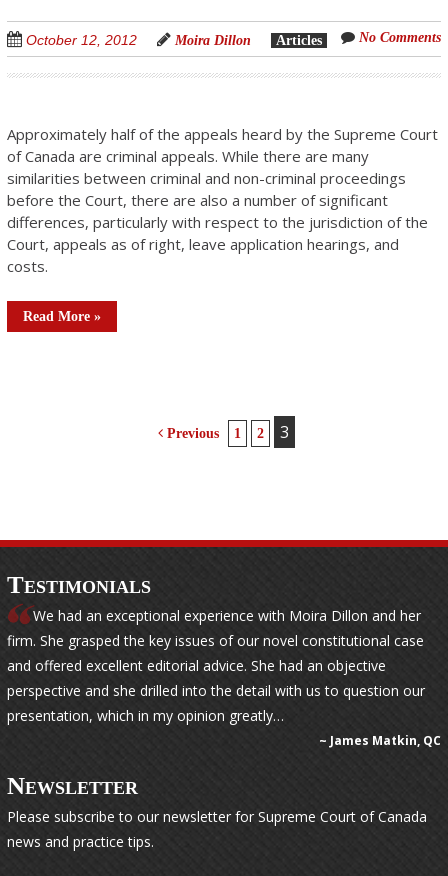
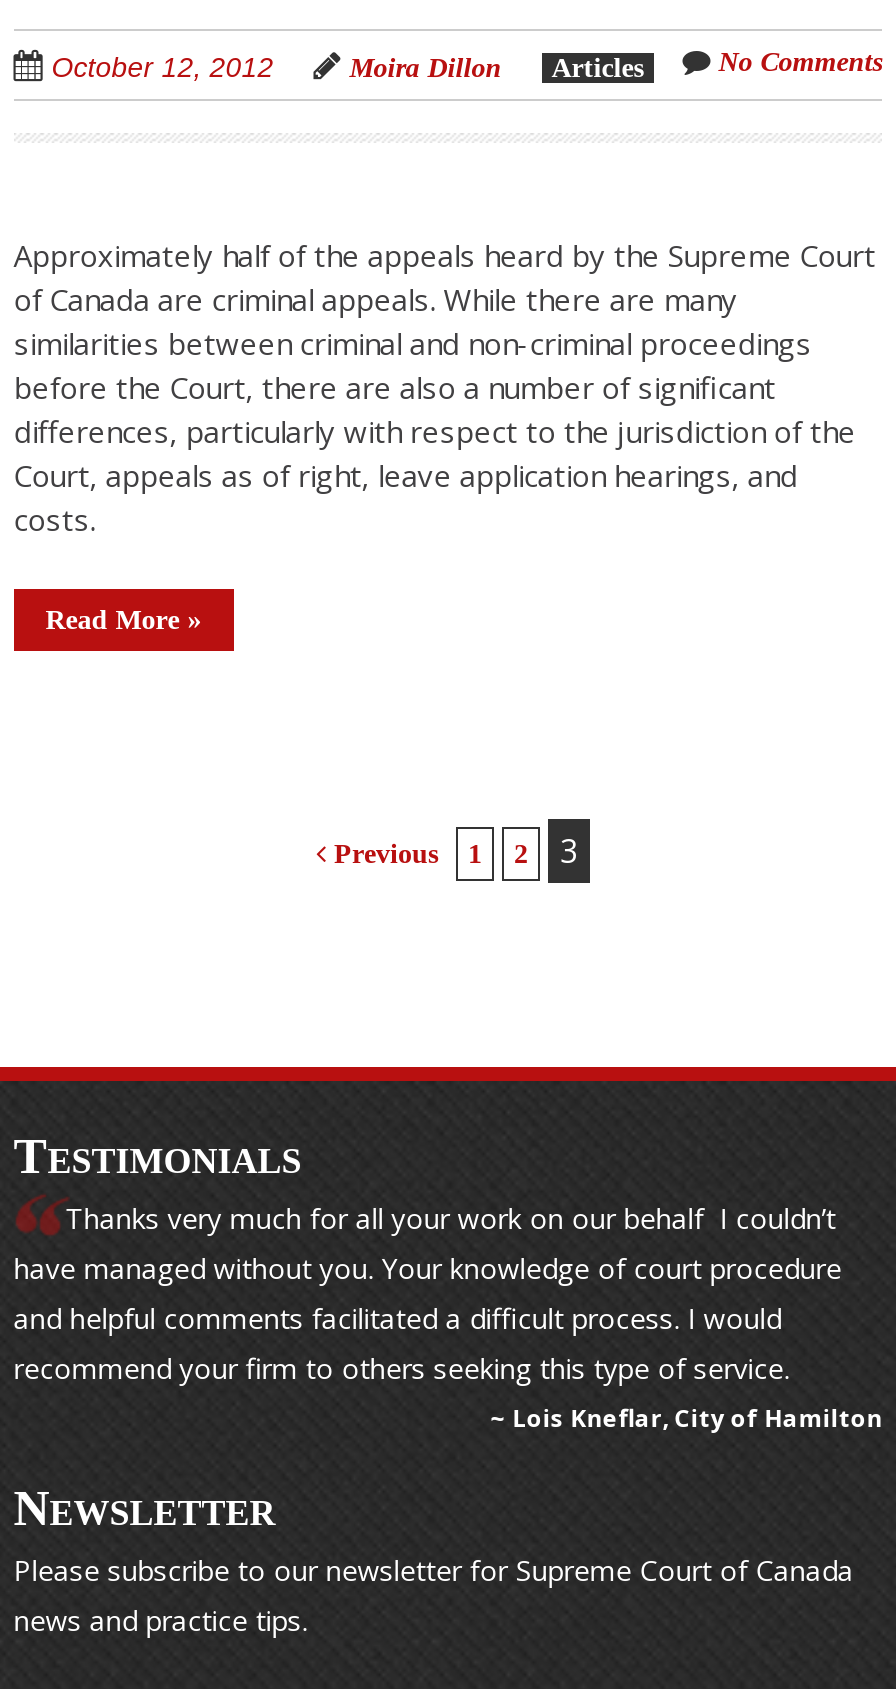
- We had an exceptional experience with Moira Dillon and her
- firm. She grasped the key issues of our novel constitutional case
- and offered excellent editorial advice. She had an objective
- perspective and she drilled into the detail with us to question our
- presentation, which in my opinion greatly…
- ~ James Matkin, QC
+ Thanks very much for all your work on our behalf I couldn’t
+ have managed without you. Your knowledge of court procedure
+ and helpful comments facilitated a difficult process. I would
+ recommend your firm to others seeking this type of service.
+ ~ Lois Kneflar, City of Hamilton
